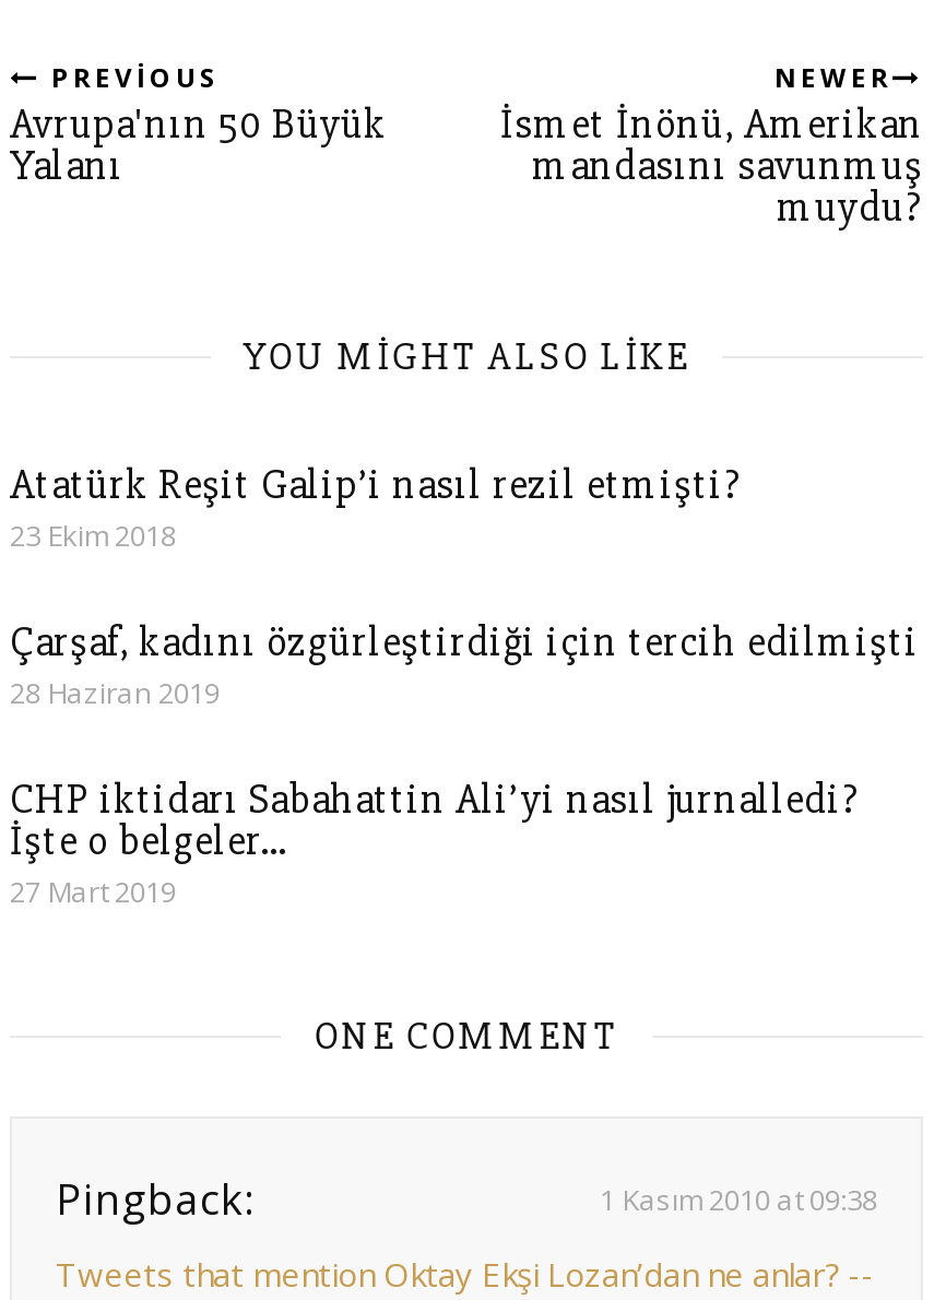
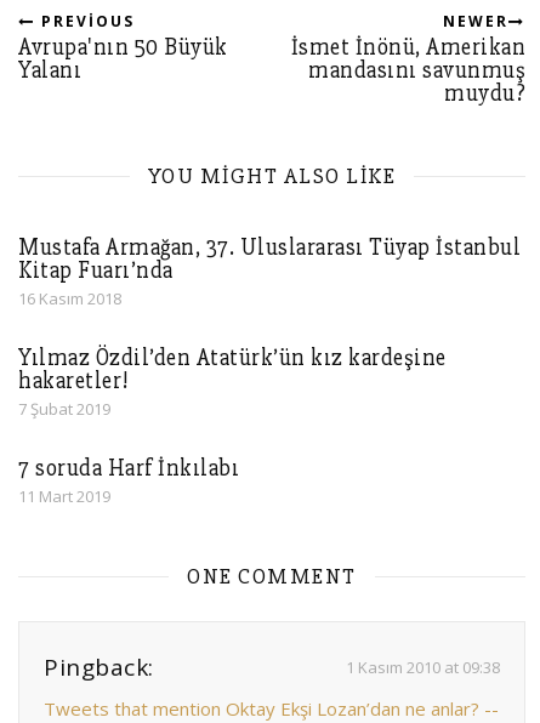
- Atatürk Reşit Galip’i nasıl rezil etmişti?
- 23 Ekim 2018
+ Mustafa Armağan, 37. Uluslararası Tüyap İstanbul
+ Kitap Fuarı’nda
+ 16 Kasım 2018

- Çarşaf, kadını özgürleştirdiği için tercih edilmişti
- 28 Haziran 2019
+ Yılmaz Özdil’den Atatürk’ün kız kardeşine
+ hakaretler!
+ 7 Şubat 2019

- CHP iktidarı Sabahattin Ali’yi nasıl jurnalledi?
- İşte o belgeler…
- 27 Mart 2019
+ 7 soruda Harf İnkılabı
+ 11 Mart 2019
